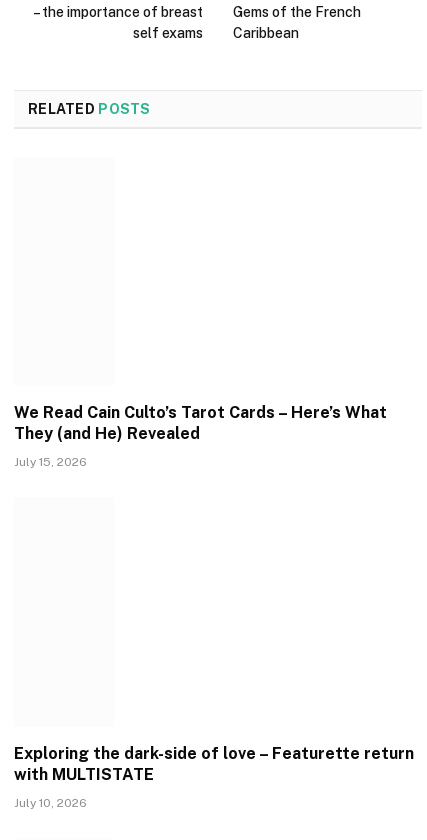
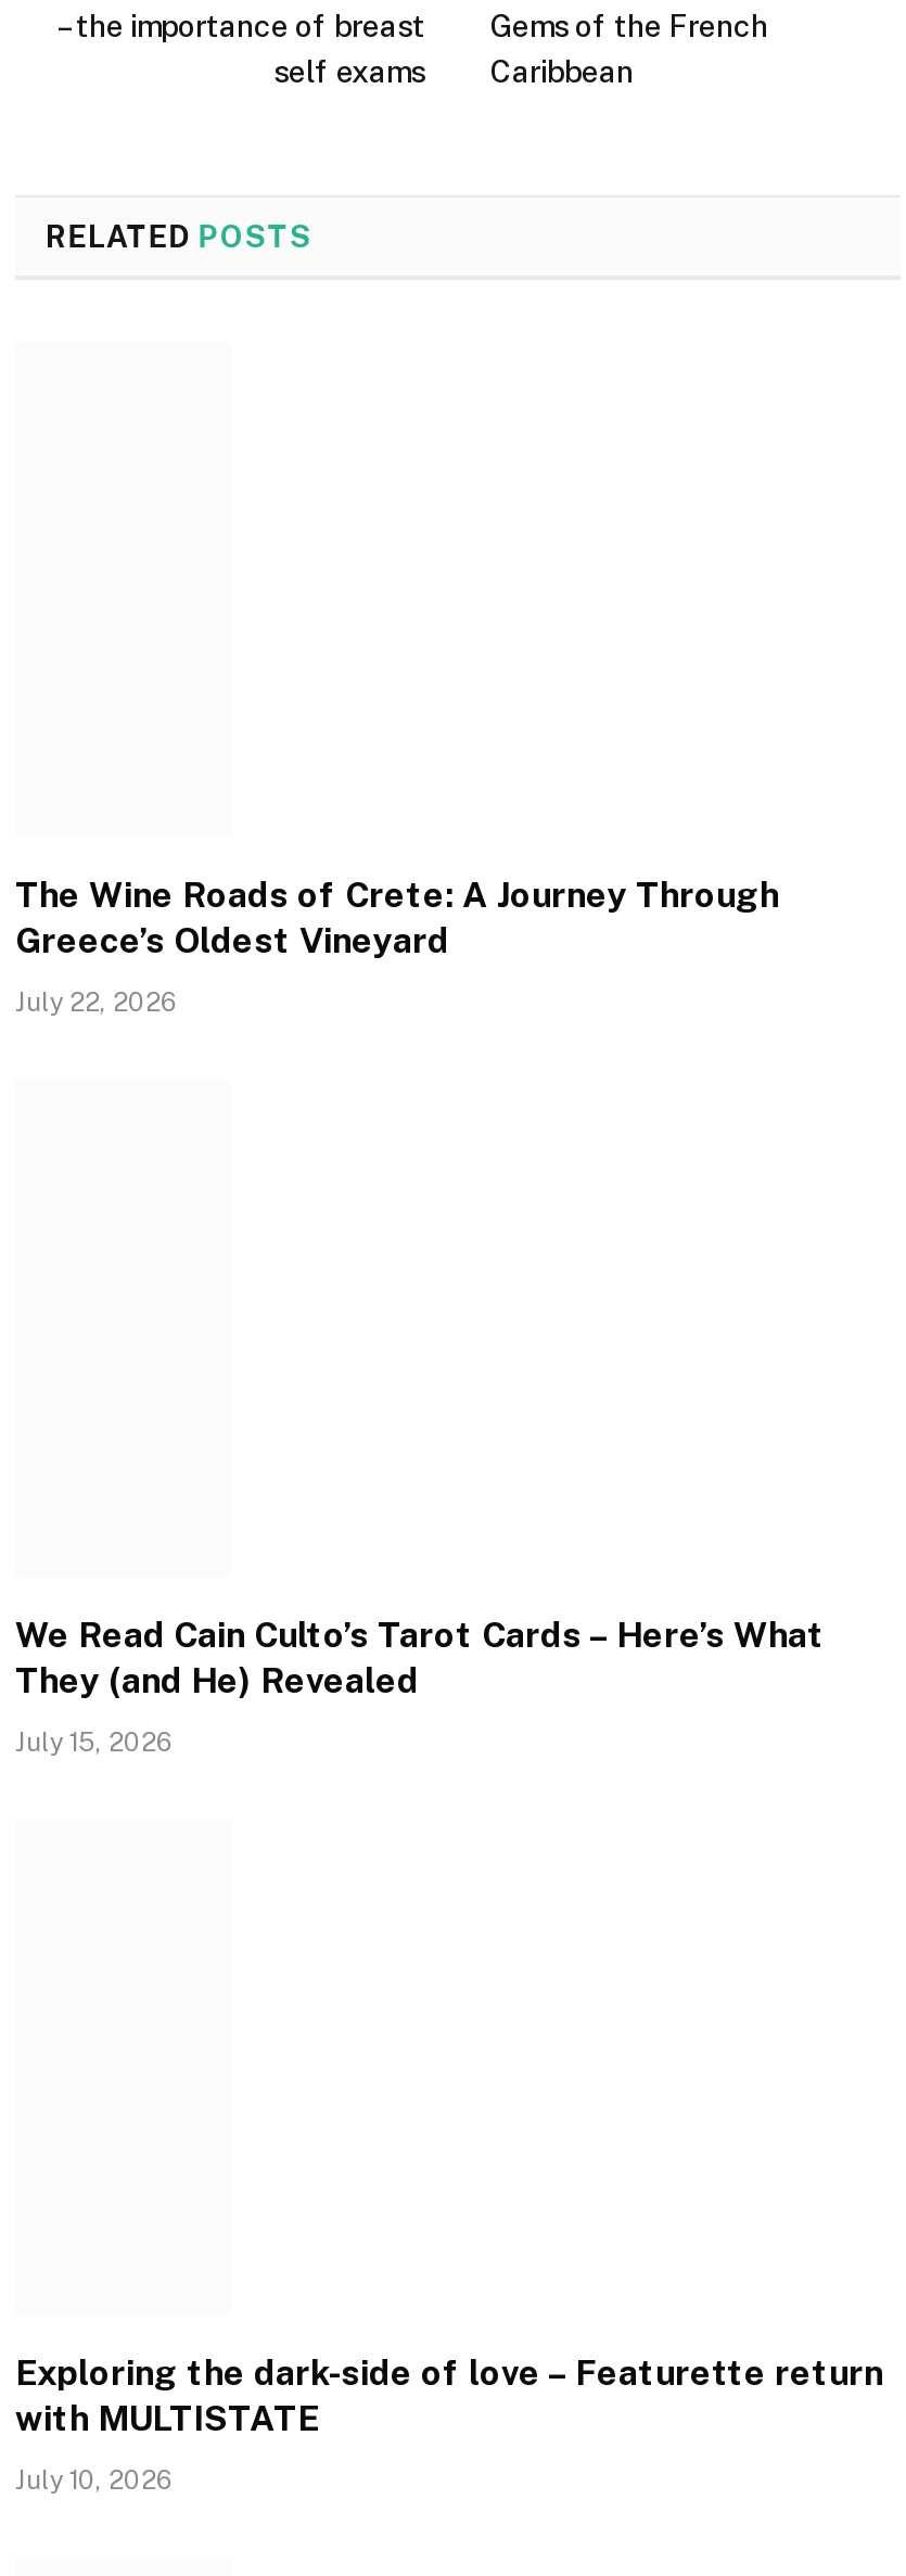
+ The Wine Roads of Crete: A Journey Through
+ Greece’s Oldest Vineyard
+ July 22, 2026
